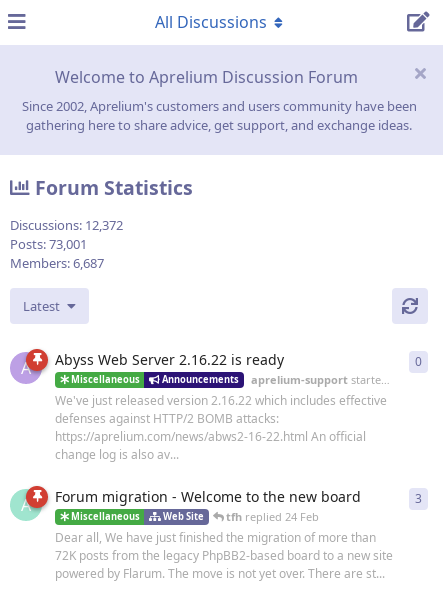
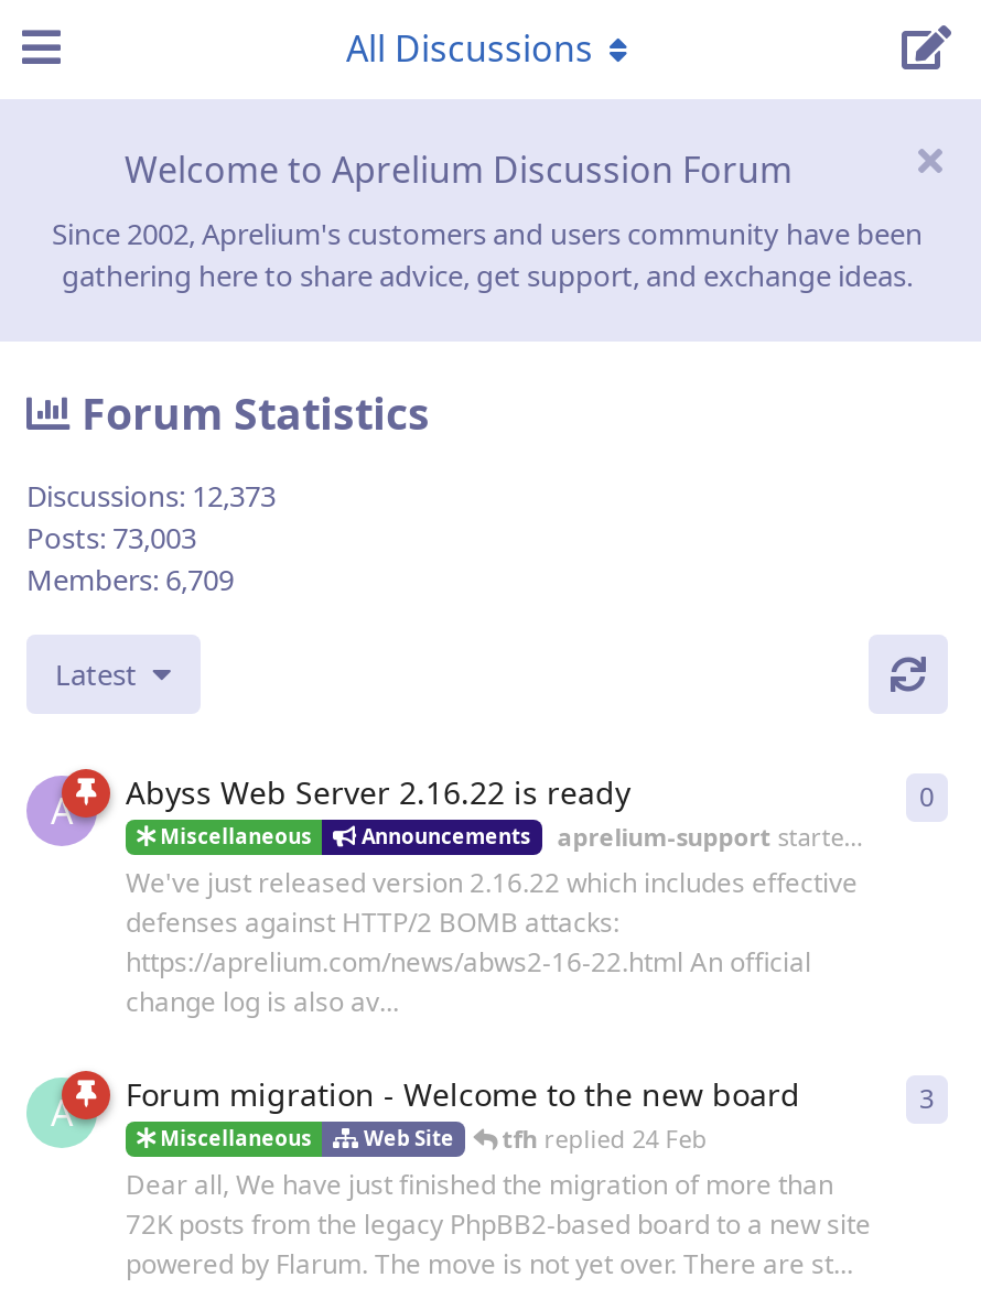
- Discussions: 12,372
+ Discussions: 12,373

- Posts: 73,001
+ Posts: 73,003

- Members: 6,687
+ Members: 6,709
